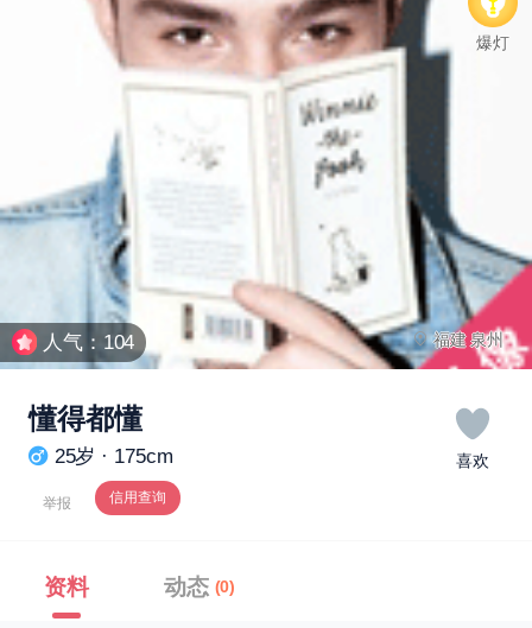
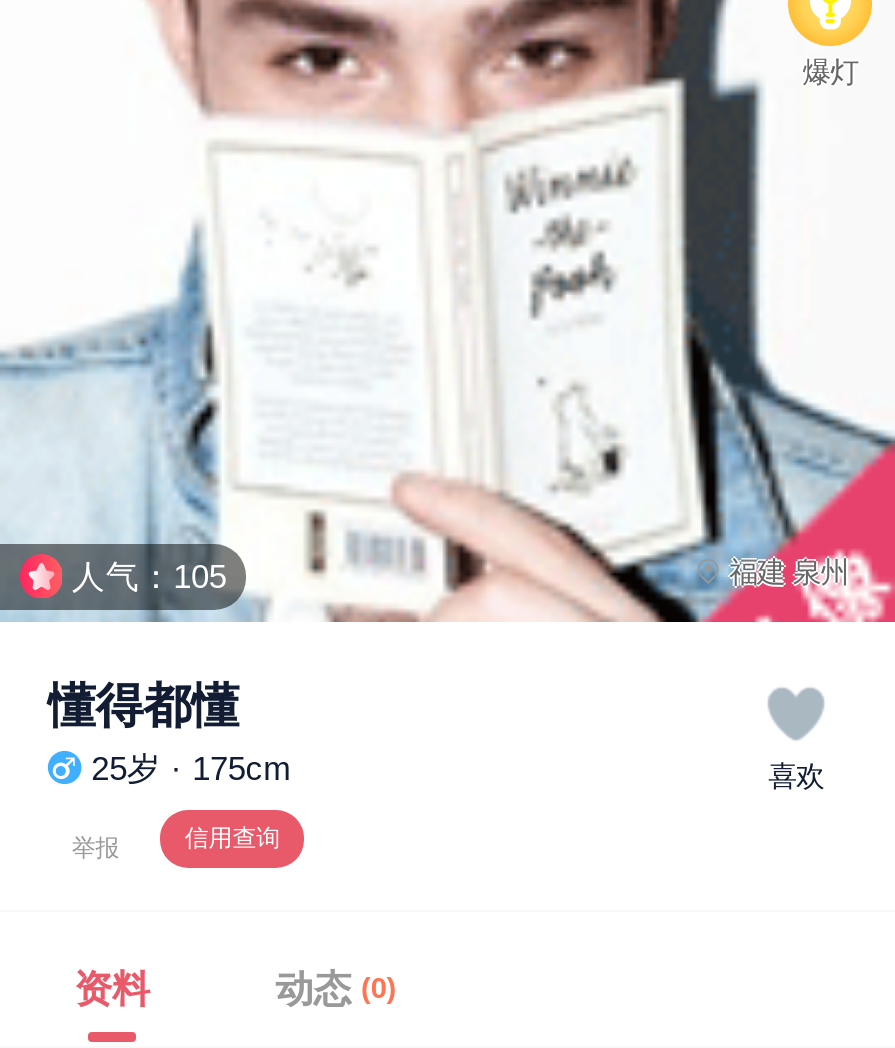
- 人气：104
+ 人气：105
